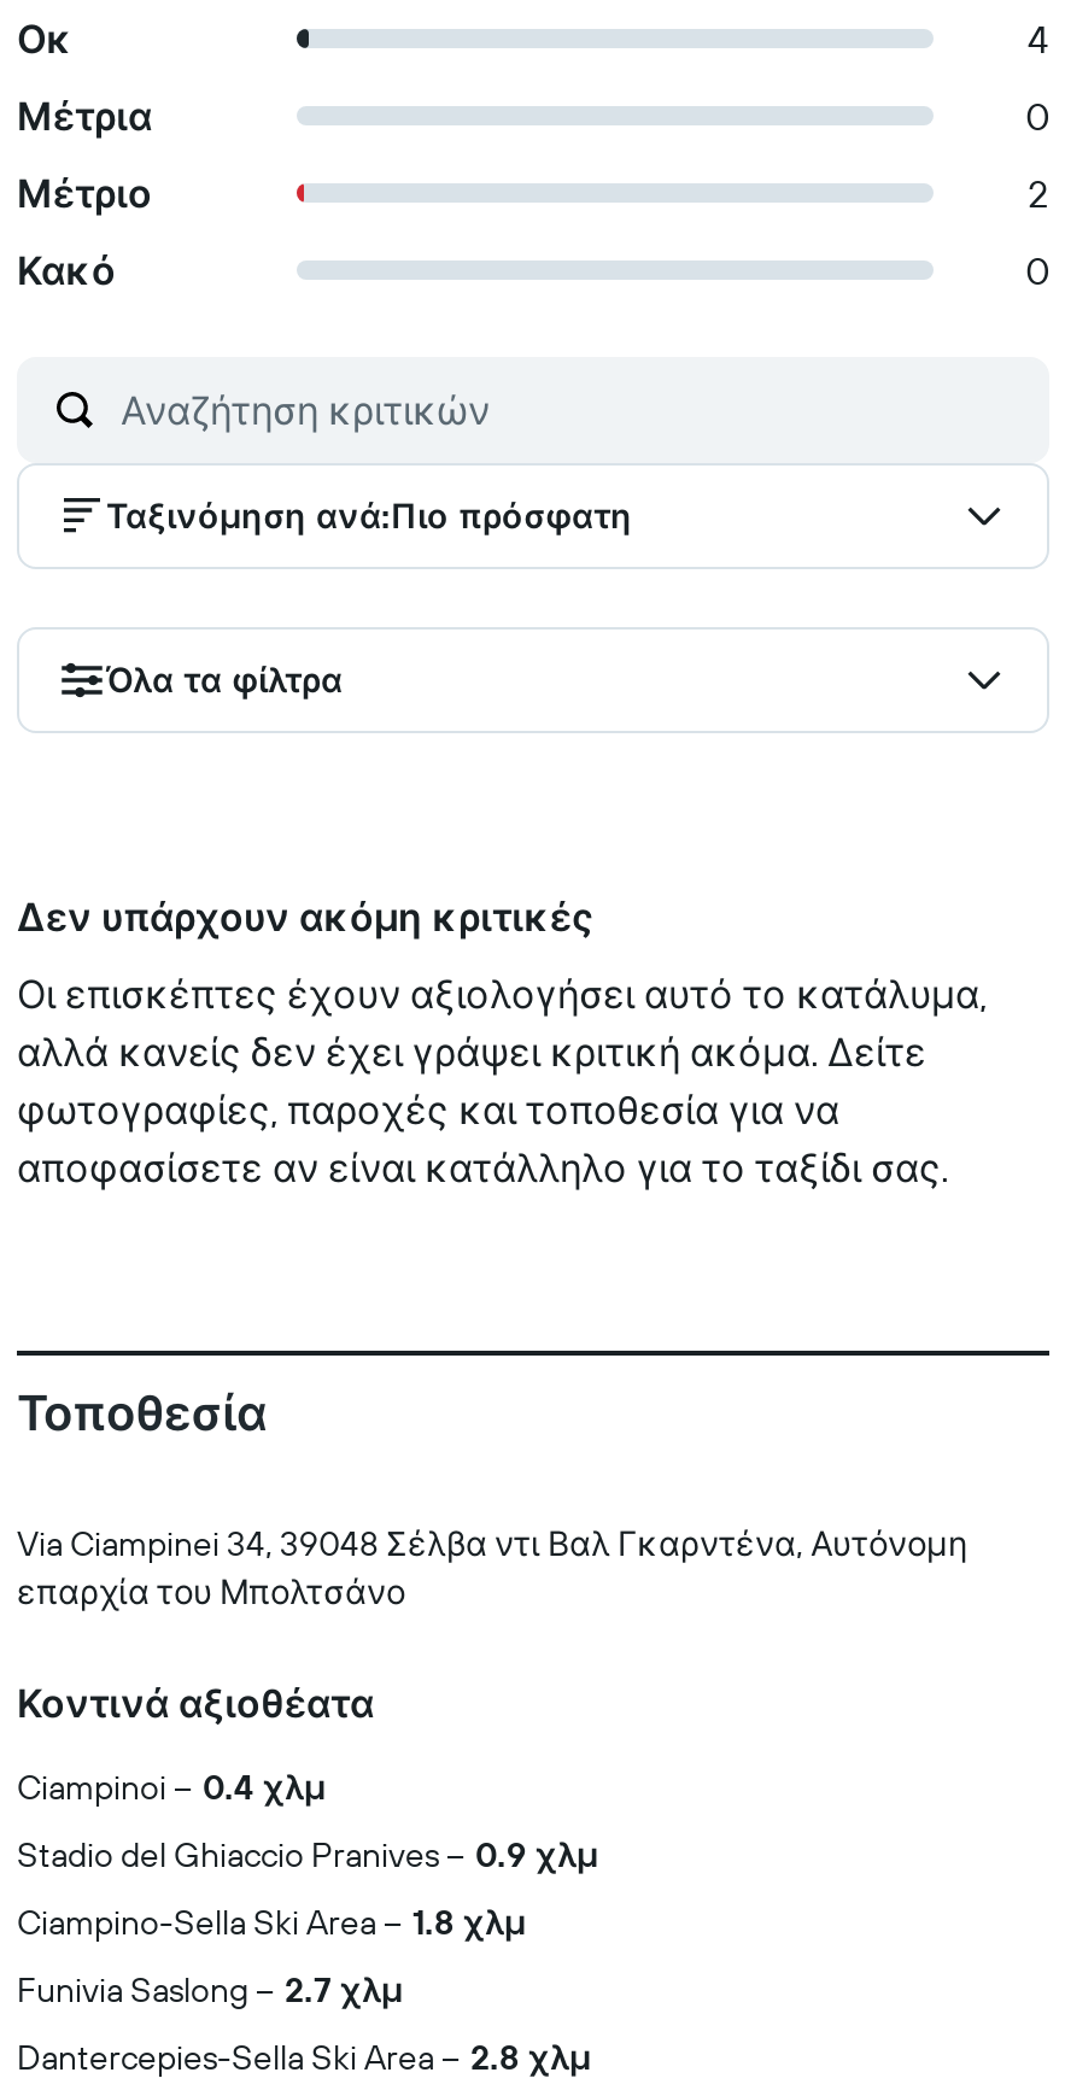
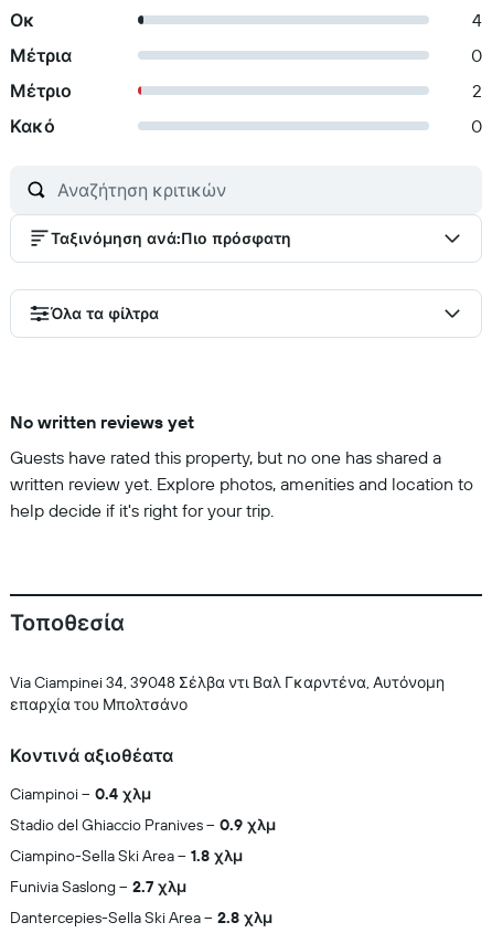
- Δεν υπάρχουν ακόμη κριτικές
+ No written reviews yet

- Οι επισκέπτες έχουν αξιολογήσει αυτό το κατάλυμα,
- αλλά κανείς δεν έχει γράψει κριτική ακόμα. Δείτε
- φωτογραφίες, παροχές και τοποθεσία για να
- αποφασίσετε αν είναι κατάλληλο για το ταξίδι σας.
+ Guests have rated this property, but no one has shared a
+ written review yet. Explore photos, amenities and location to
+ help decide if it's right for your trip.
